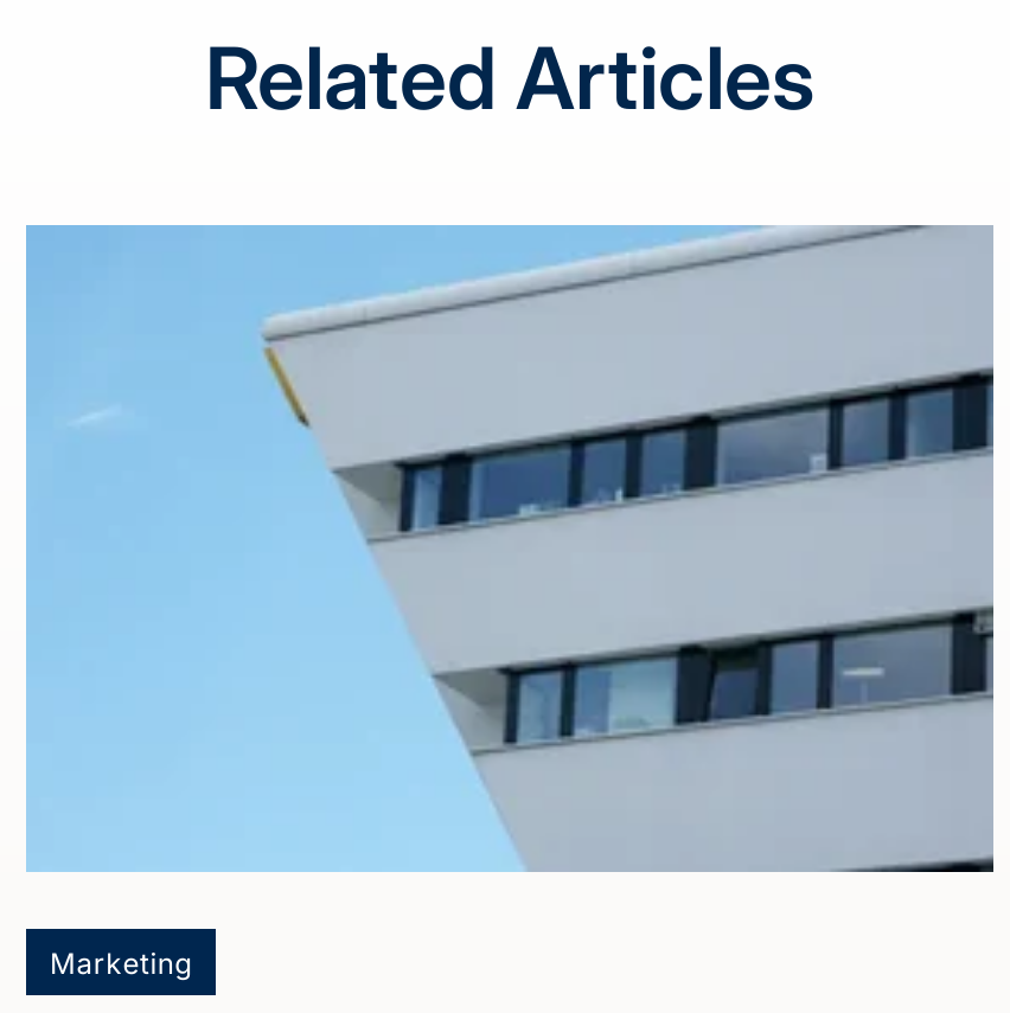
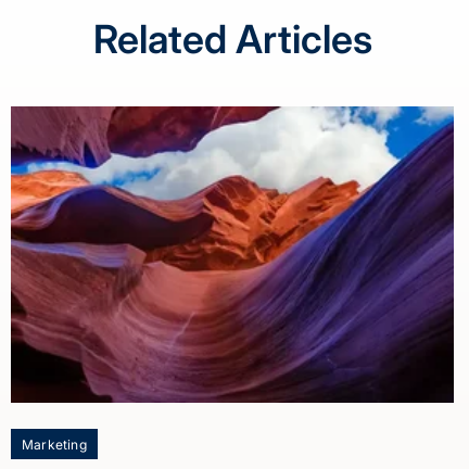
- [image]
+ [image]
